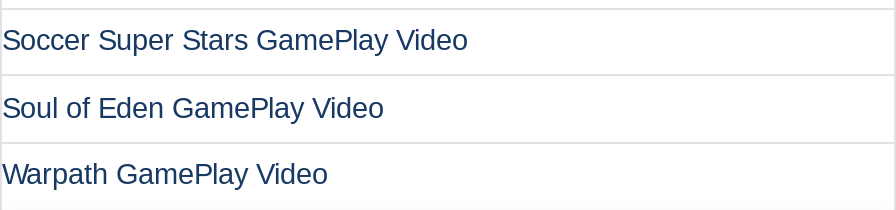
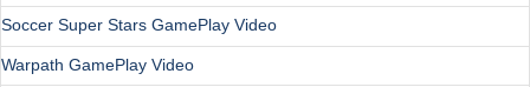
- Soul of Eden GamePlay Video
